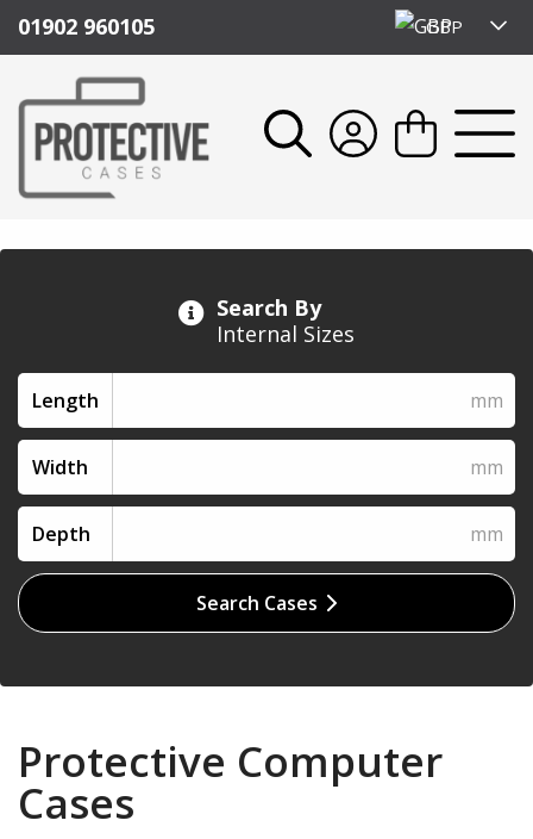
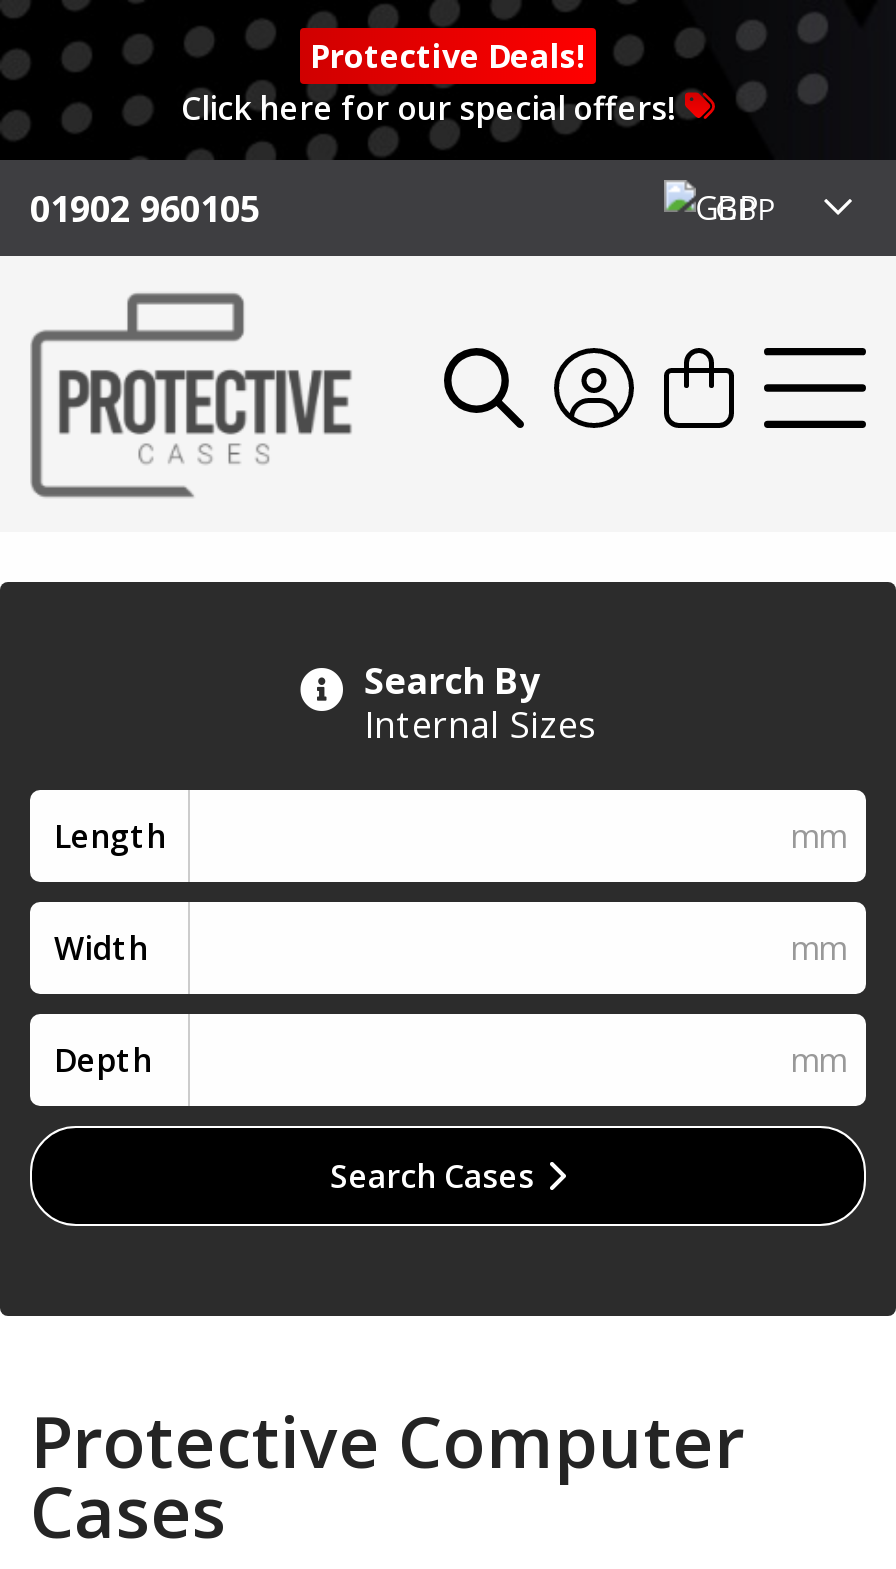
+ Protective Deals!
+ Click here for our special offers!
